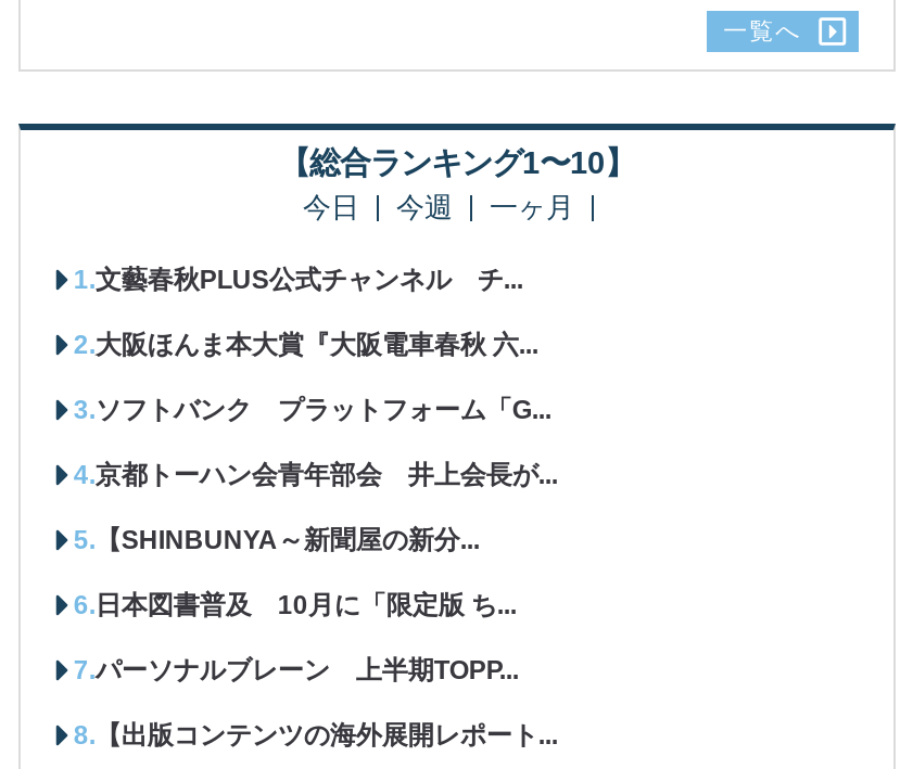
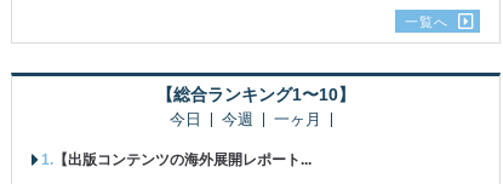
- 文藝春秋PLUS公式チャンネル チ...
- 大阪ほんま本大賞『大阪電車春秋 六...
- ソフトバンク プラットフォーム「G...
- 京都トーハン会青年部会 井上会長が...
- 【SHINBUNYA～新聞屋の新分...
- 日本図書普及 10月に「限定版 ち...
- パーソナルブレーン 上半期TOPP...
